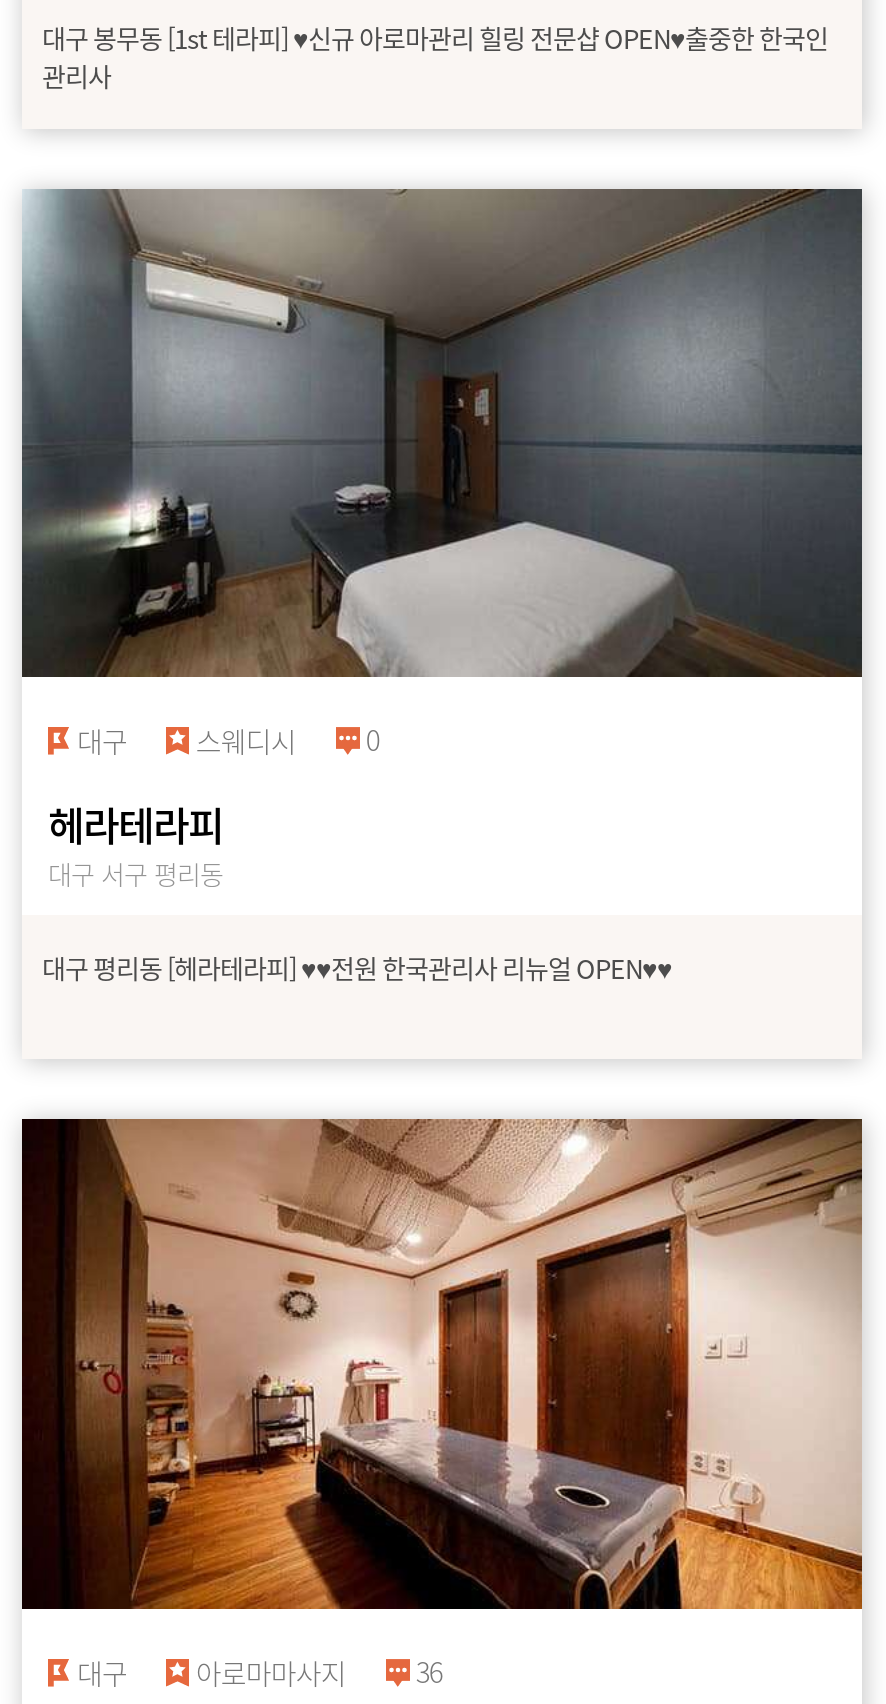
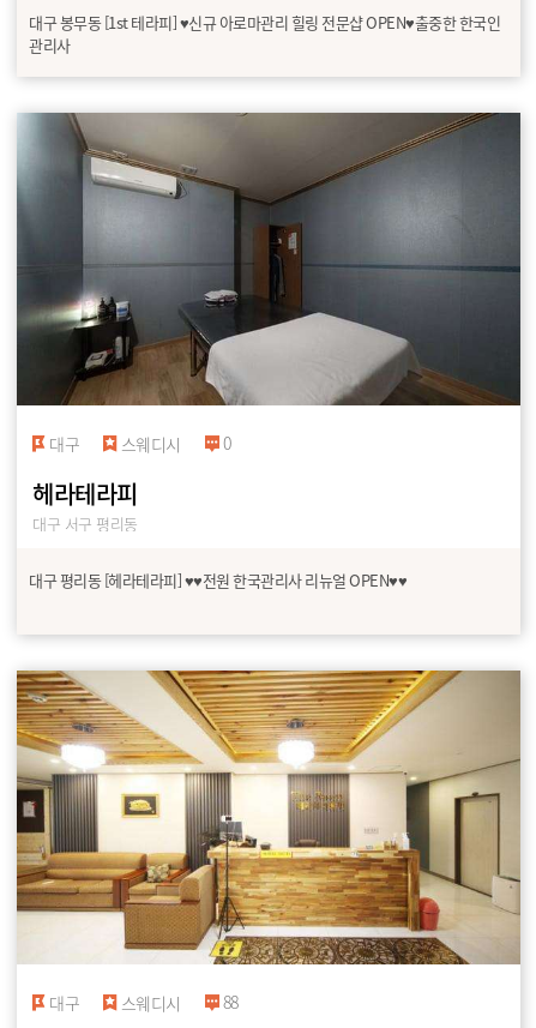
- [image]
- 아로마마사지
- 36
+ [image]
+ 스웨디시
+ 88
